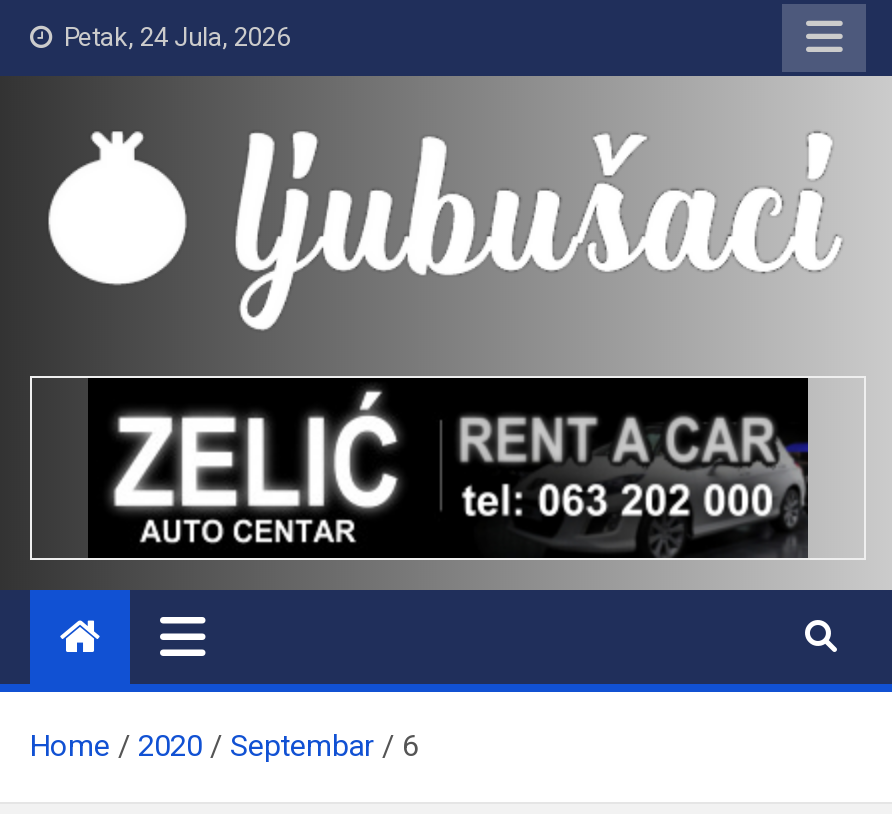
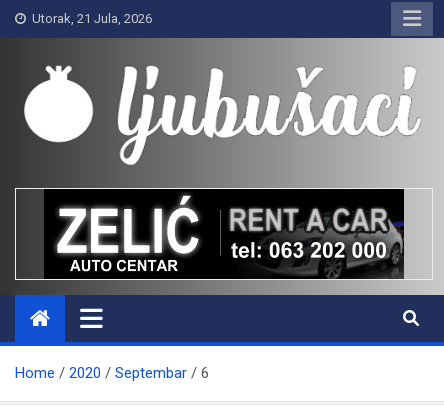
- Petak, 24 Jula, 2026
+ Utorak, 21 Jula, 2026
